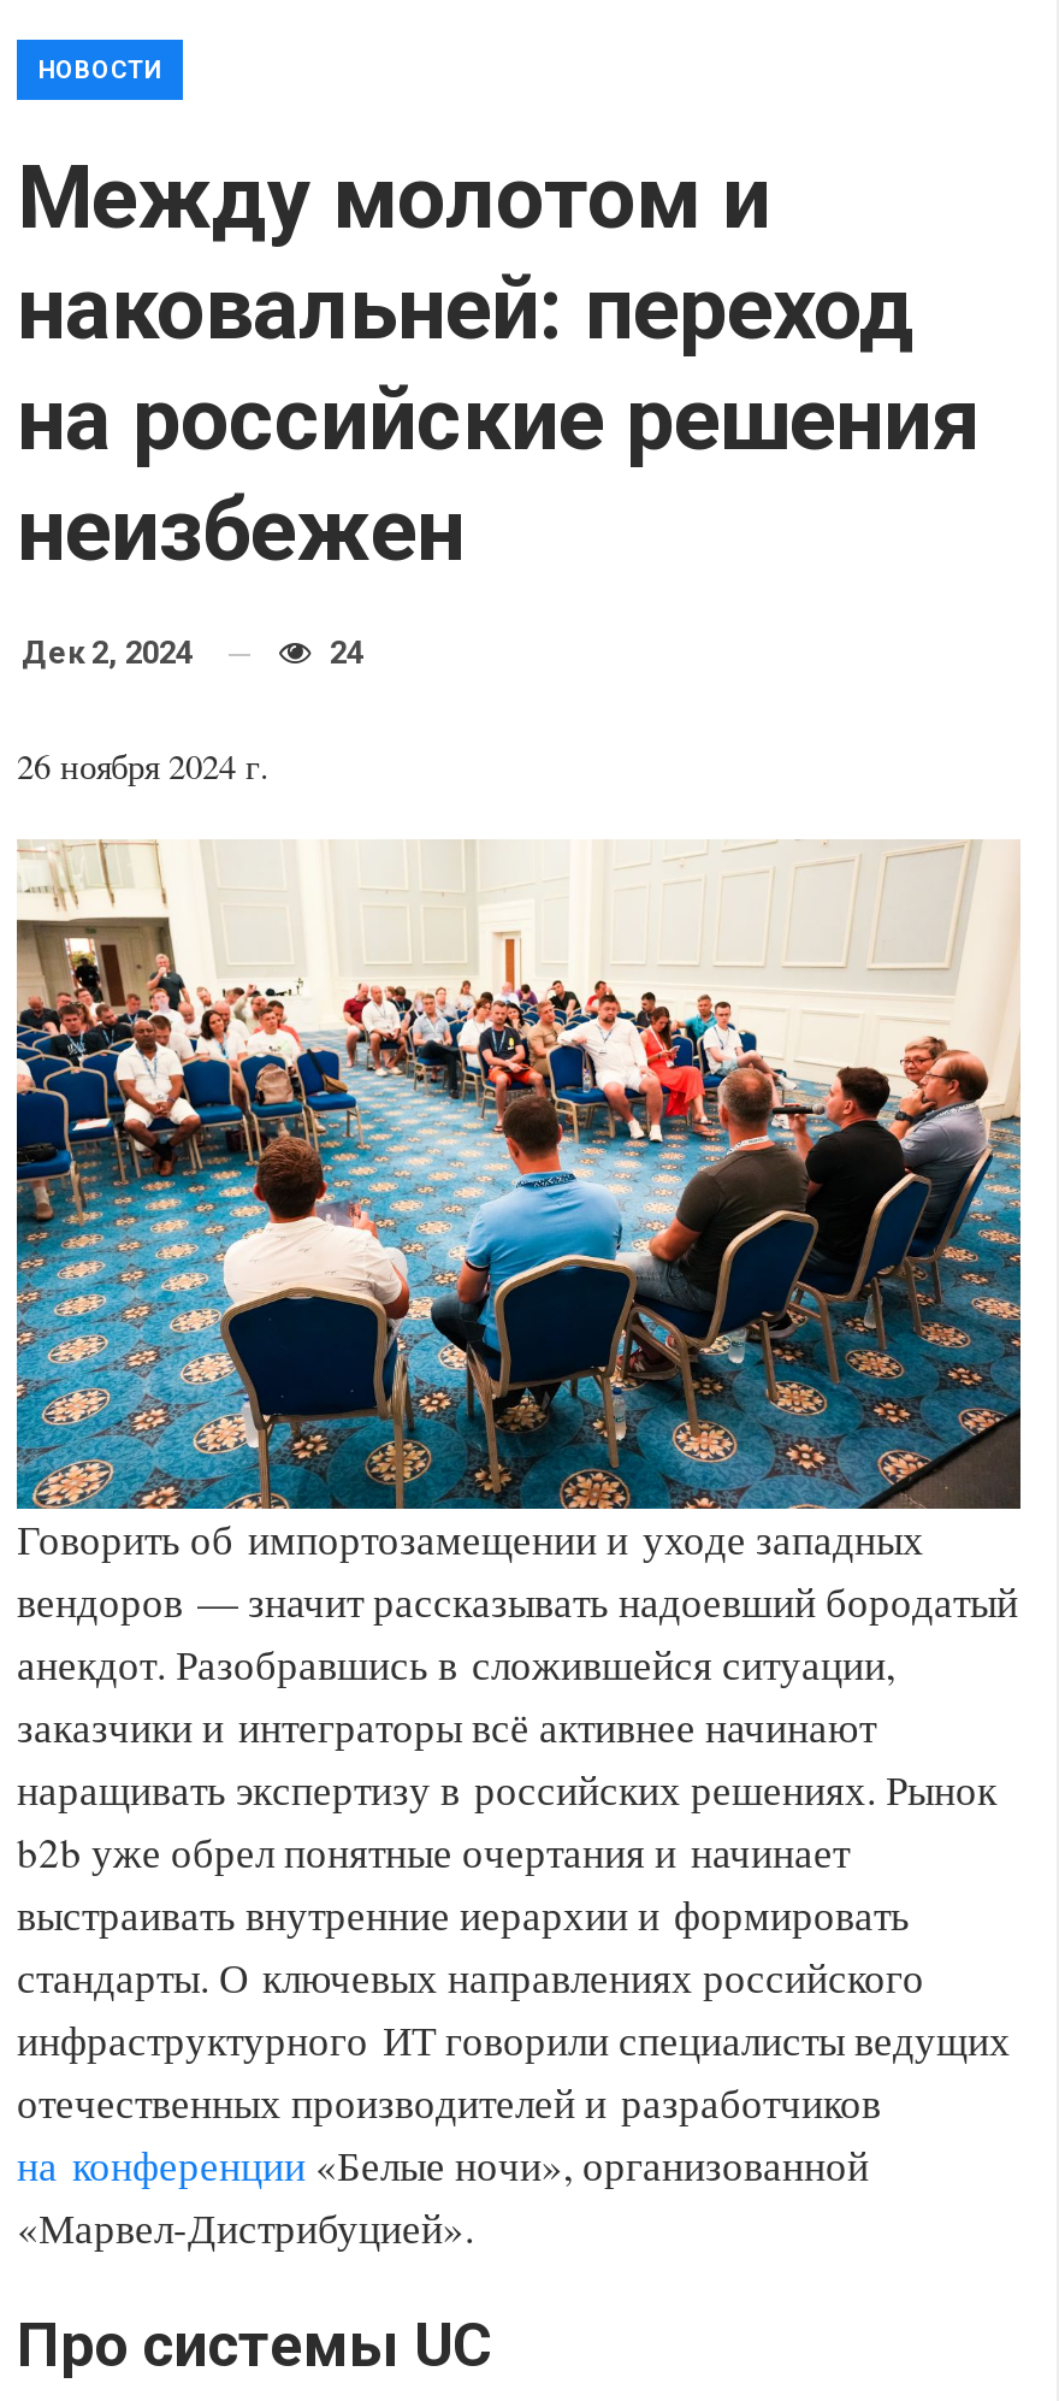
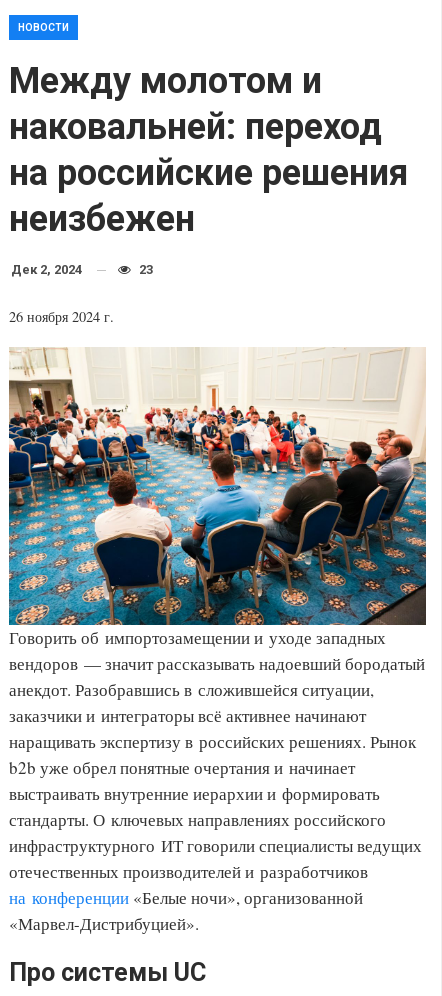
- 24
+ 23
